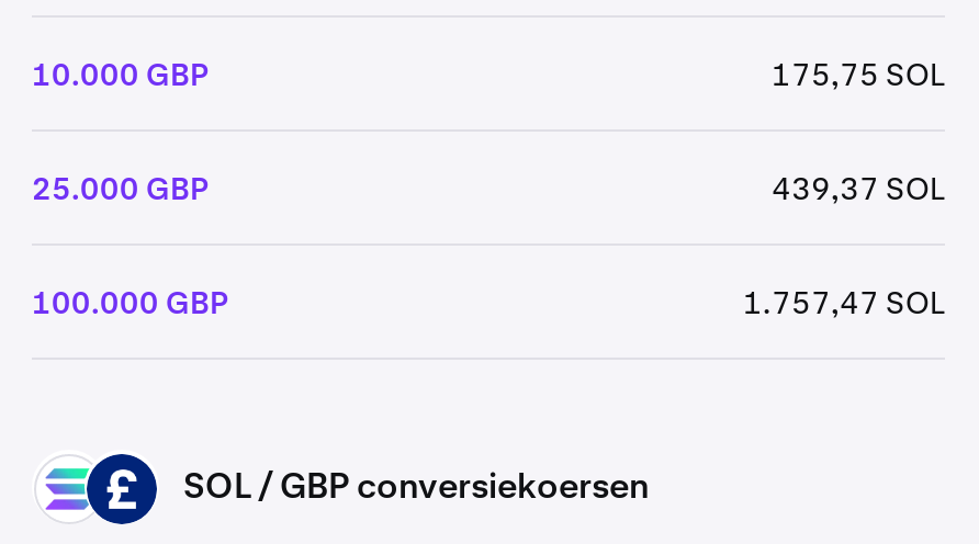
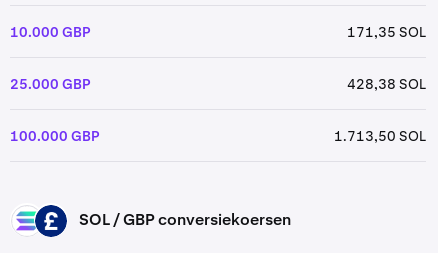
- 175,75 SOL
+ 171,35 SOL

- 439,37 SOL
+ 428,38 SOL

- 1.757,47 SOL
+ 1.713,50 SOL
